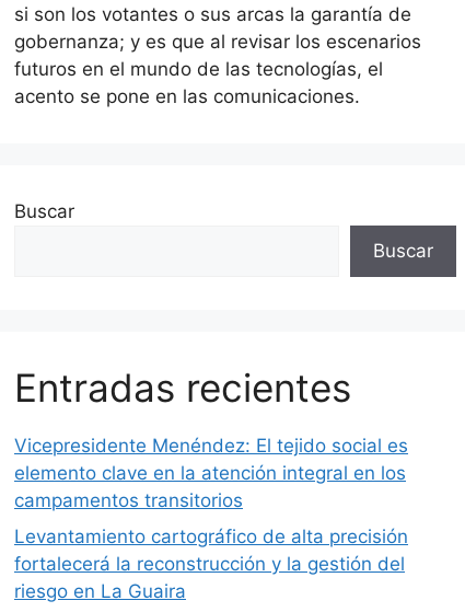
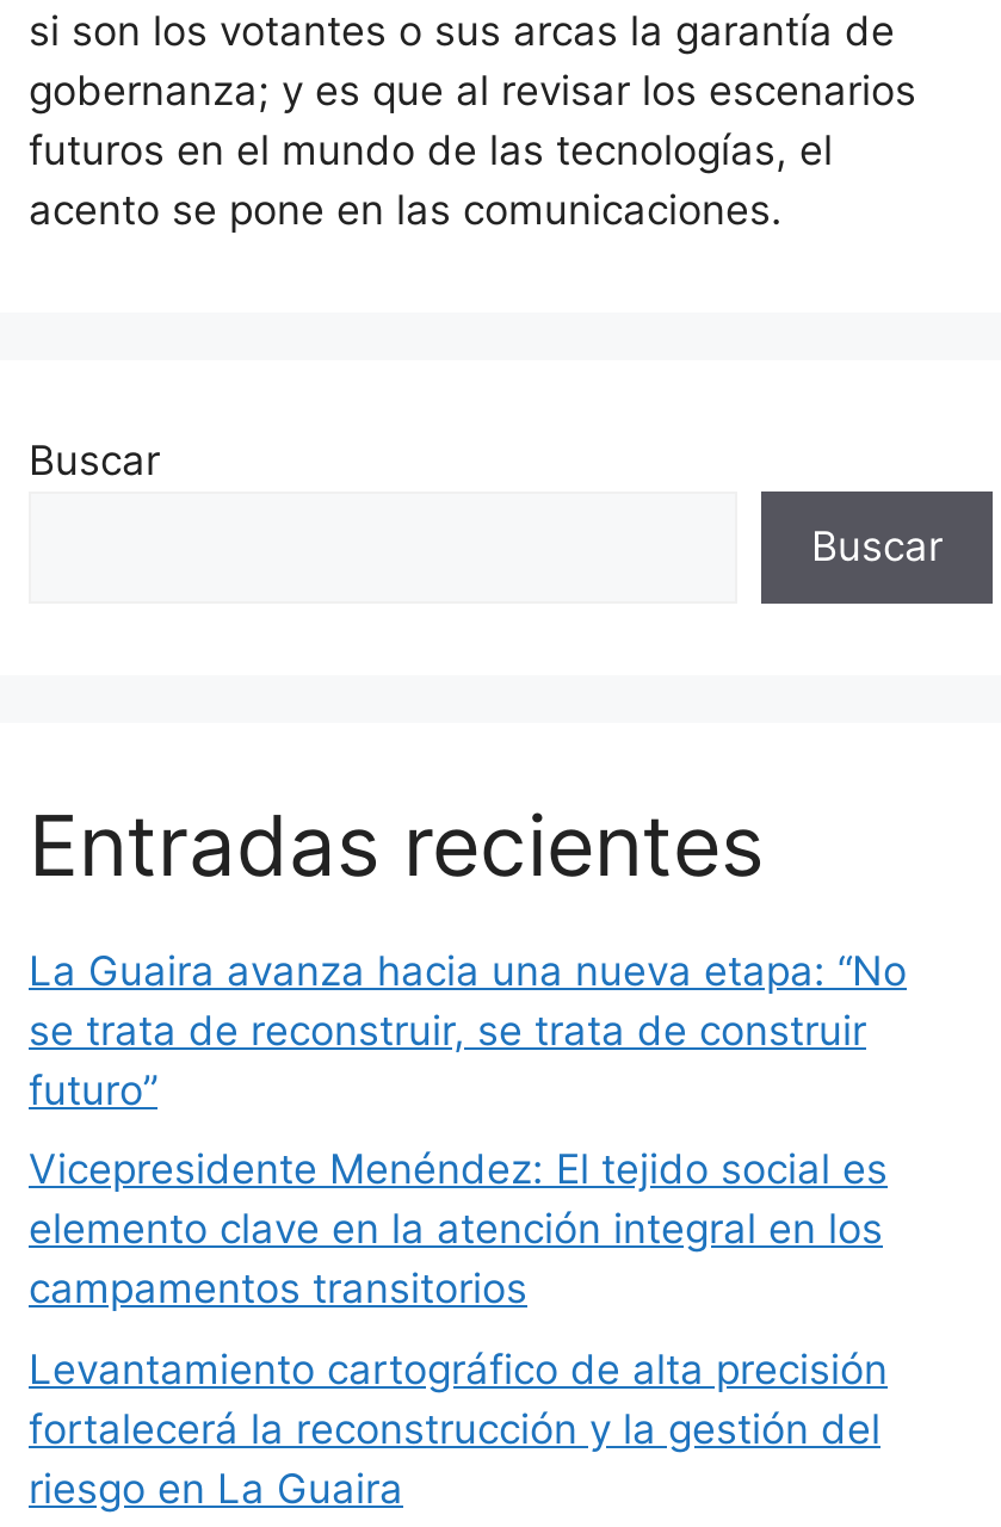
+ La Guaira avanza hacia una nueva etapa: “No
+ se trata de reconstruir, se trata de construir
+ futuro”
